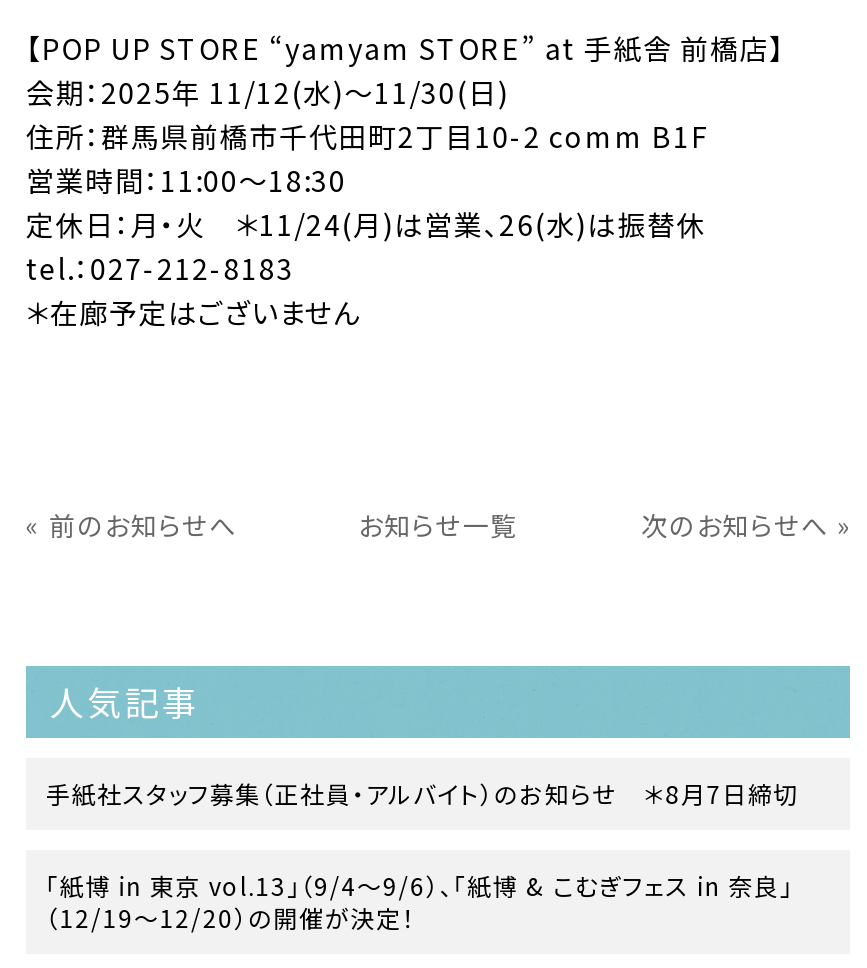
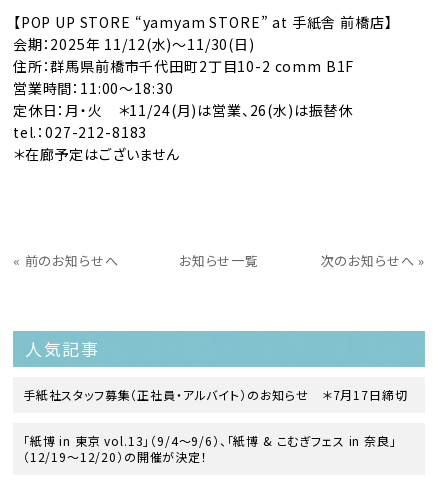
- 手紙社スタッフ募集（正社員・アルバイト）のお知らせ ＊8月7日締切
+ 手紙社スタッフ募集（正社員・アルバイト）のお知らせ ＊7月17日締切
